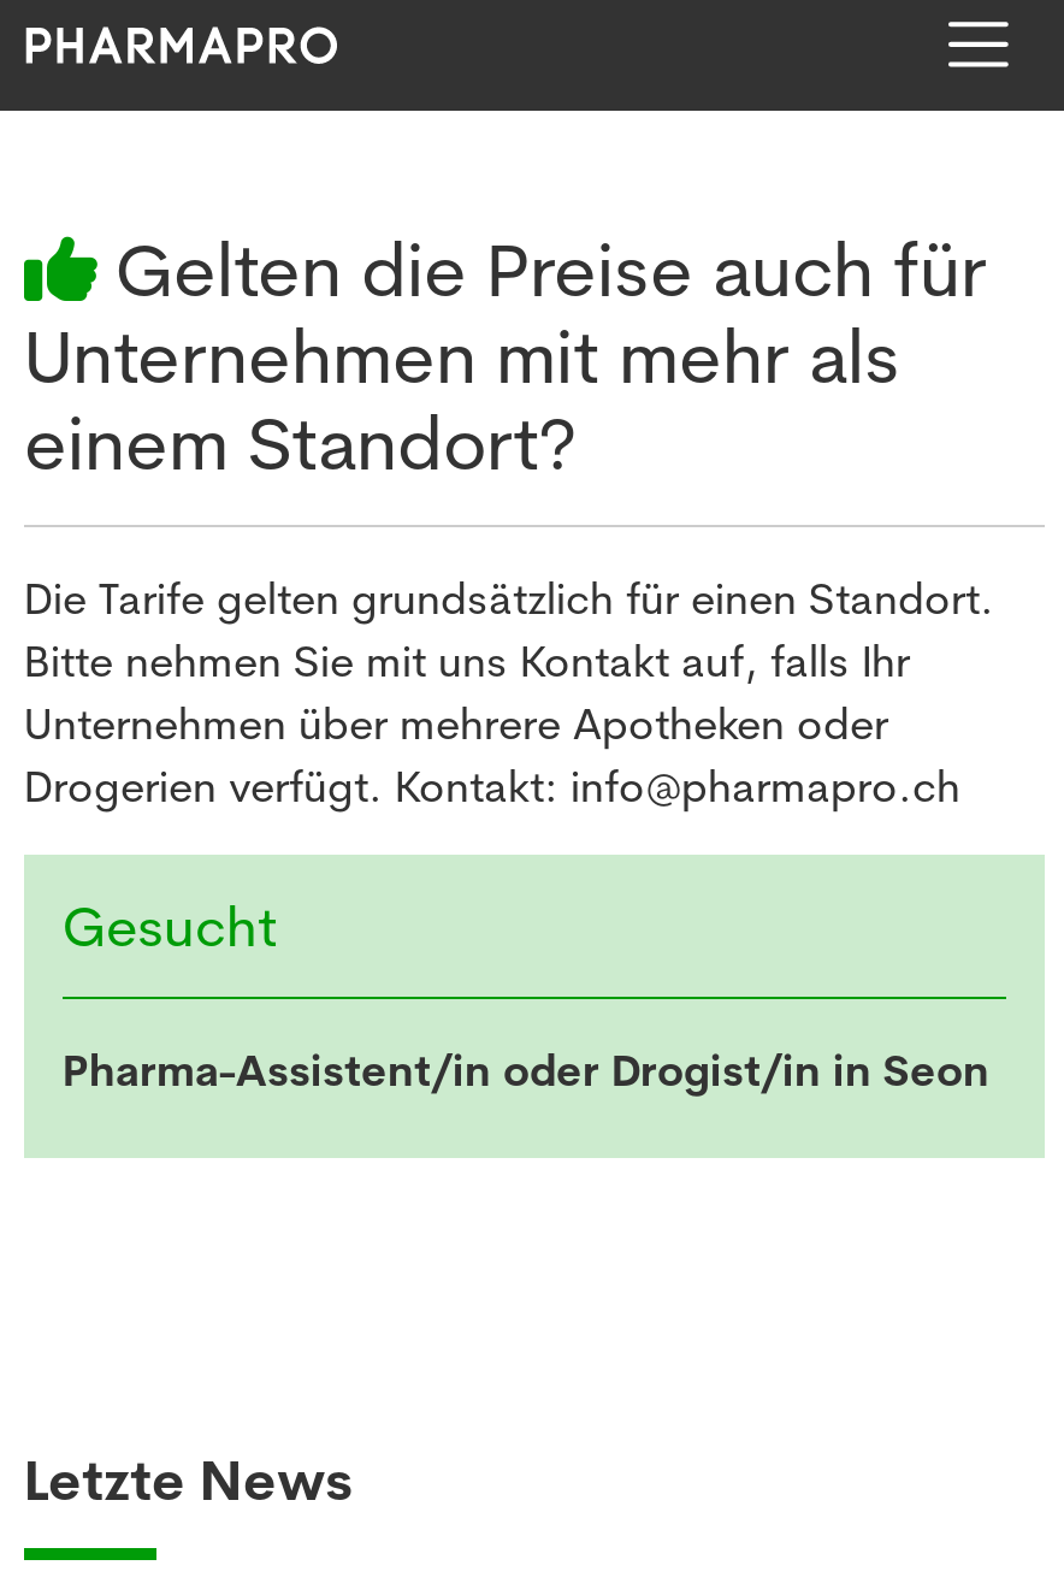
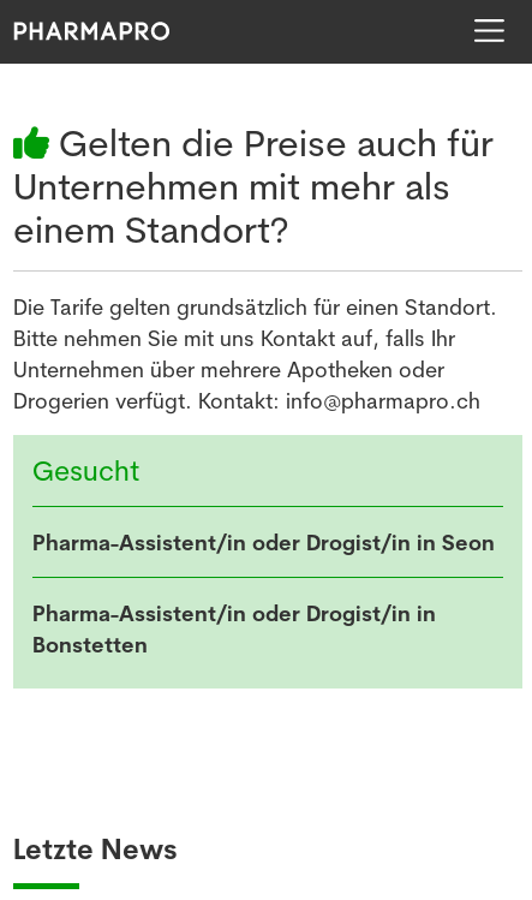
+ Pharma-Assistent/in oder Drogist/in in
+ Bonstetten
